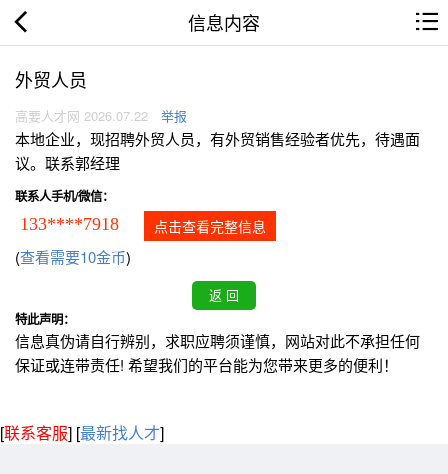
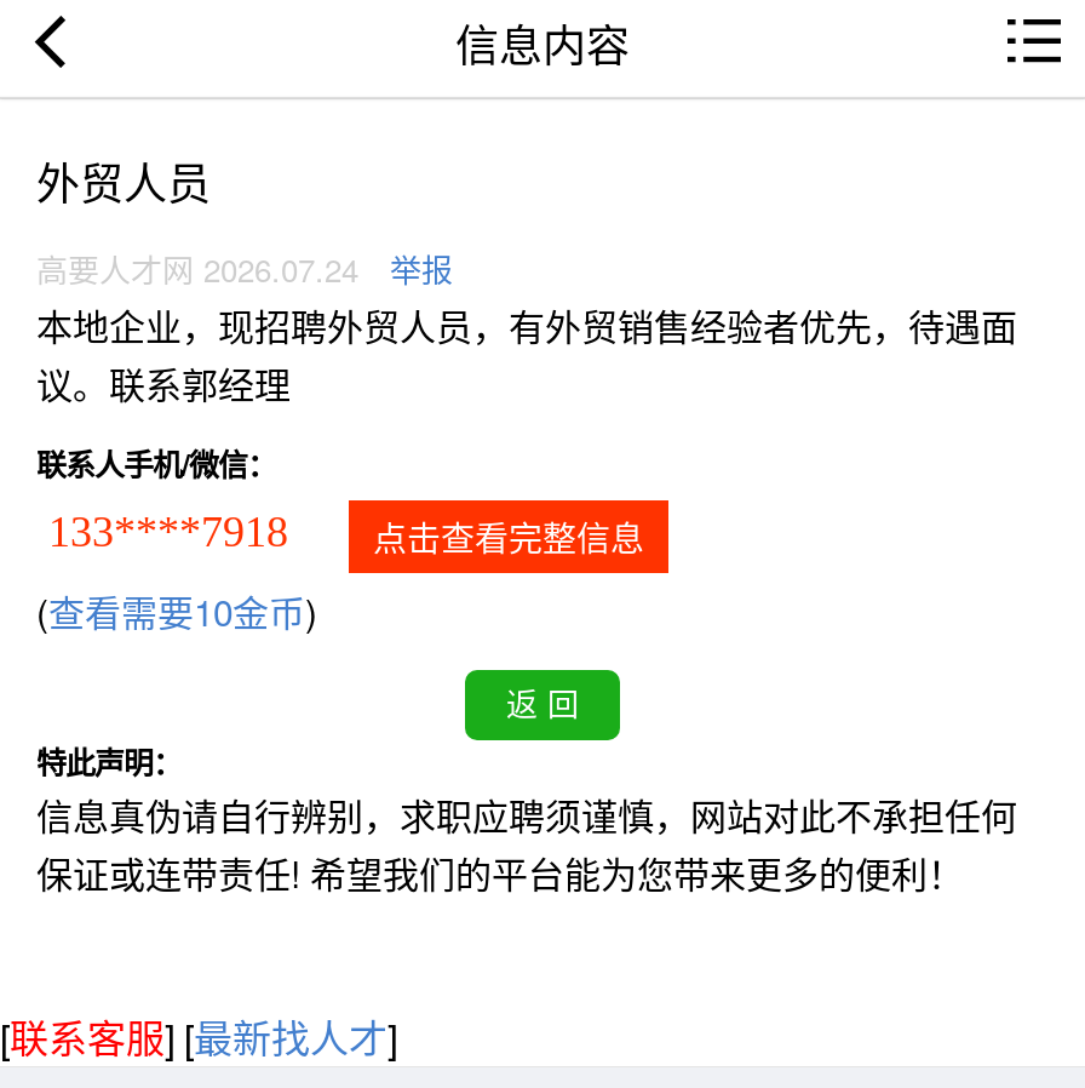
- 高要人才网 2026.07.22 举报
+ 高要人才网 2026.07.24 举报
